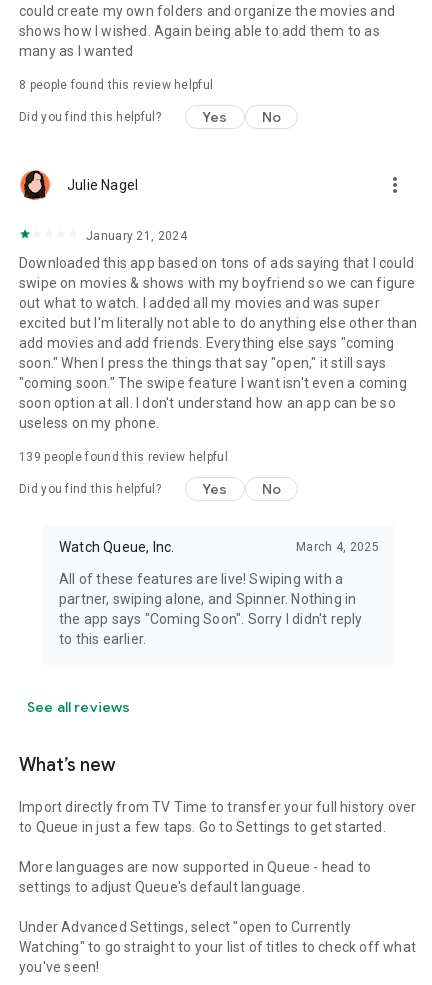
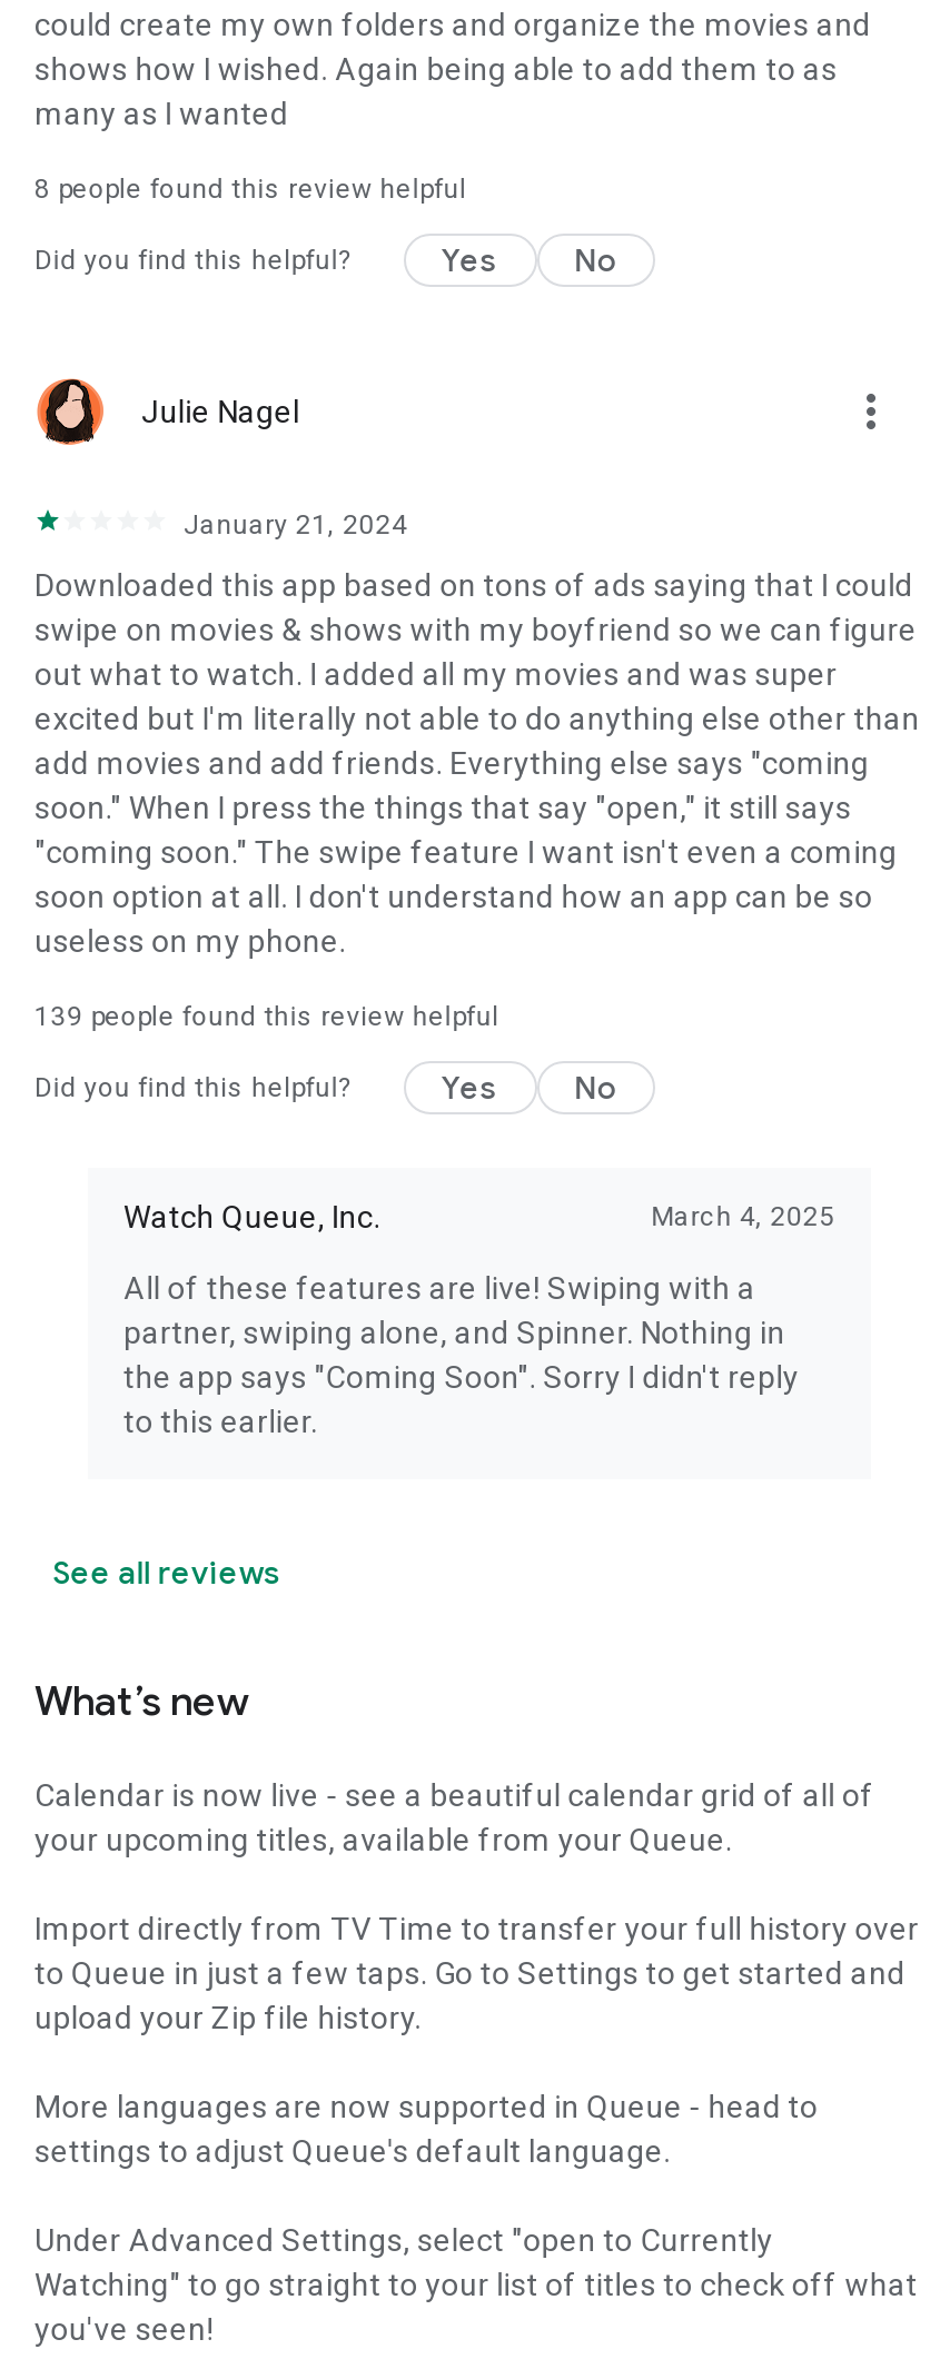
+ Calendar is now live - see a beautiful calendar grid of all of
+ your upcoming titles, available from your Queue.

- to Queue in just a few taps. Go to Settings to get started.
+ to Queue in just a few taps. Go to Settings to get started and
+ upload your Zip file history.
